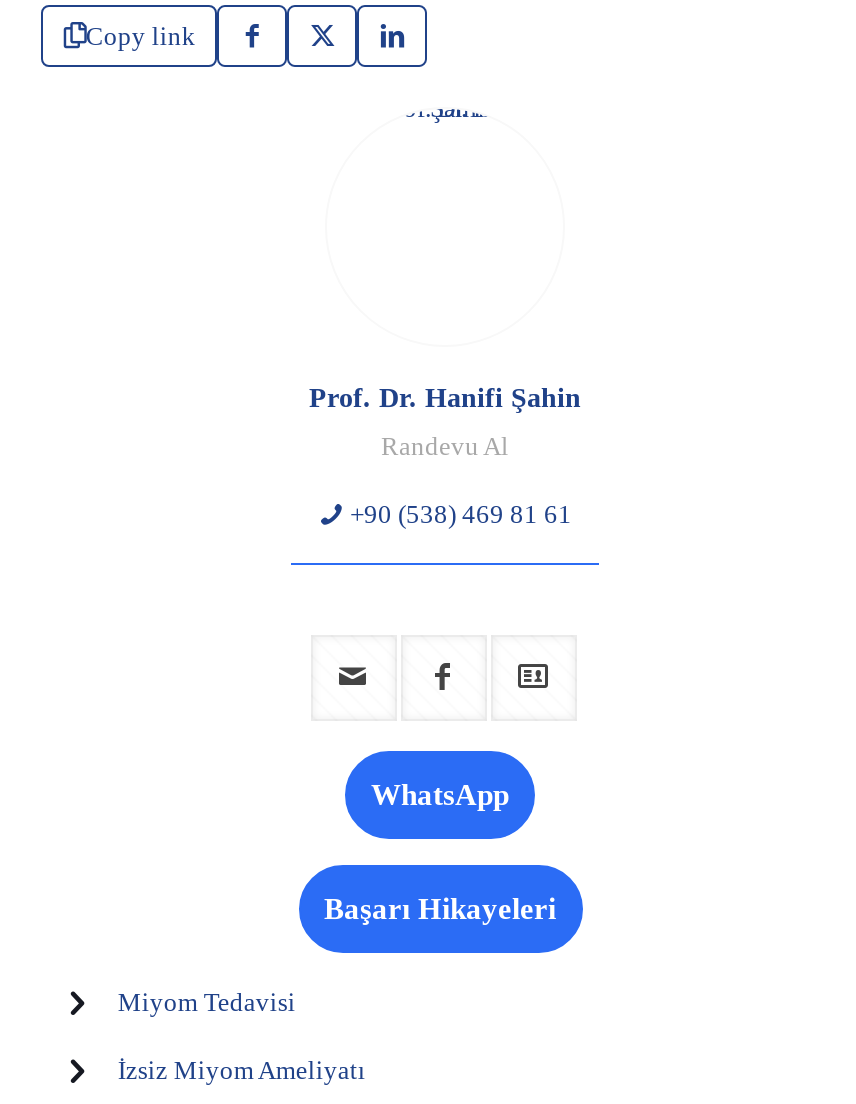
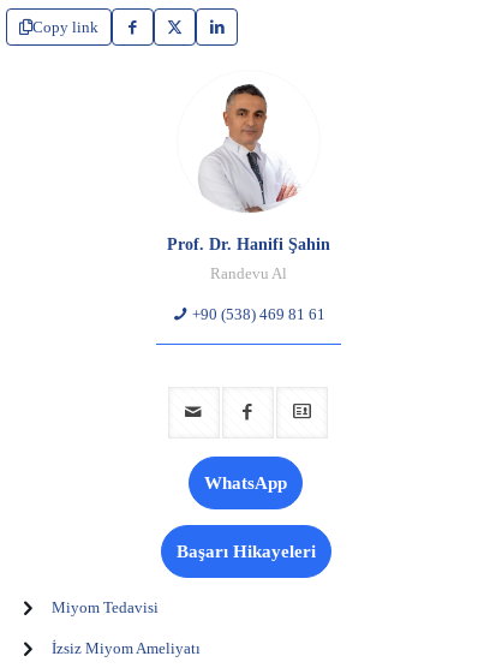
+ [image]
